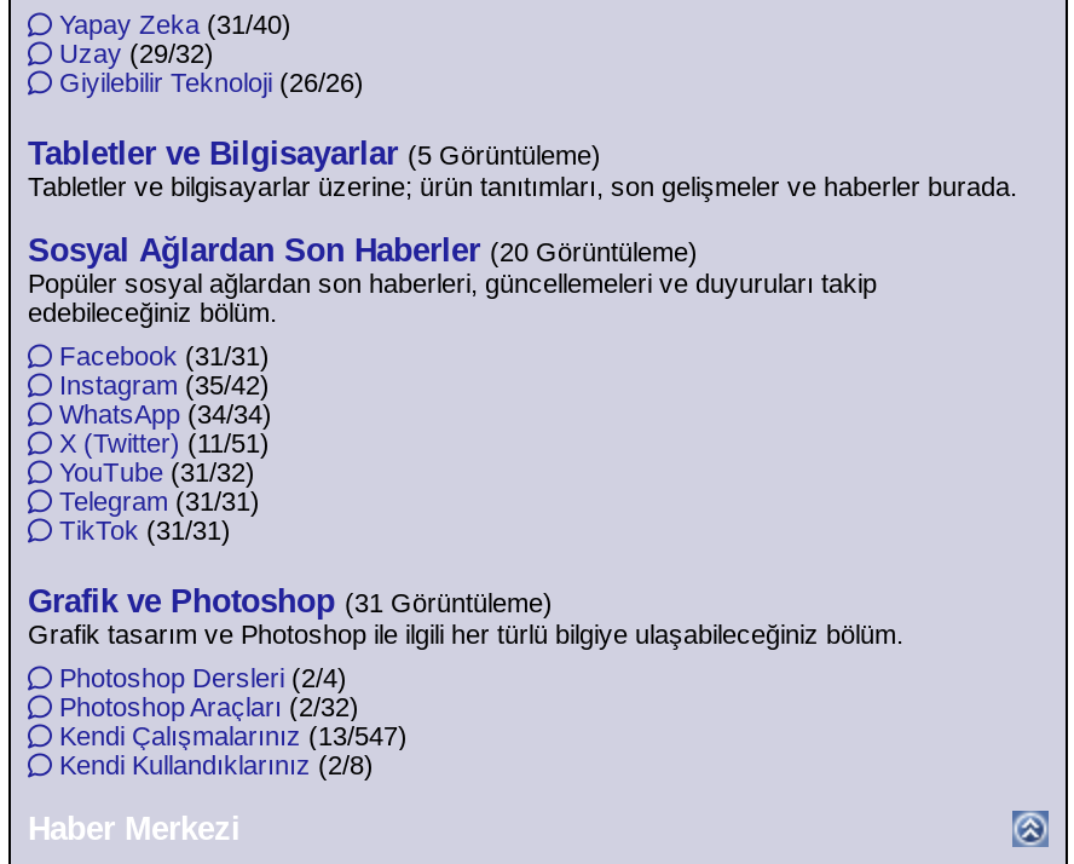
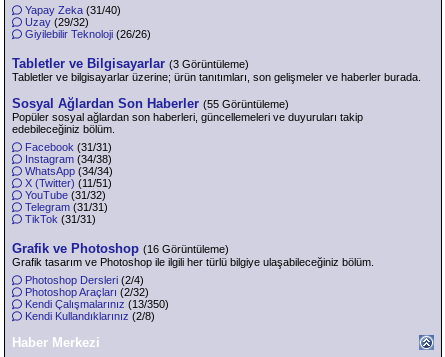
- Tabletler ve Bilgisayarlar (5 Görüntüleme)
+ Tabletler ve Bilgisayarlar (3 Görüntüleme)

- Sosyal Ağlardan Son Haberler (20 Görüntüleme)
+ Sosyal Ağlardan Son Haberler (55 Görüntüleme)

- Instagram (35/42)
+ Instagram (34/38)

- Grafik ve Photoshop (31 Görüntüleme)
+ Grafik ve Photoshop (16 Görüntüleme)

- Kendi Çalışmalarınız (13/547)
+ Kendi Çalışmalarınız (13/350)
